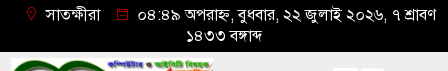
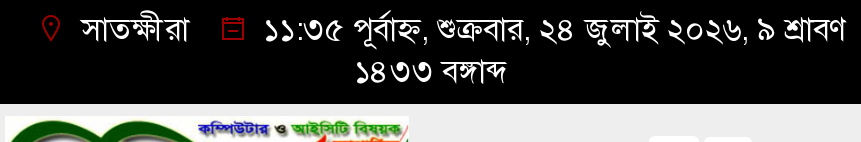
- ০৪:৪৯ অপরাহ্ন, বুধবার, ২২ জুলাই ২০২৬, ৭ শ্রাবণ
+ ১১:৩৫ পূর্বাহ্ন, শুক্রবার, ২৪ জুলাই ২০২৬, ৯ শ্রাবণ
